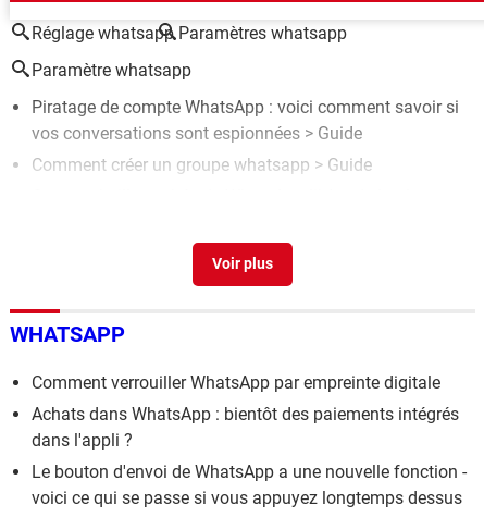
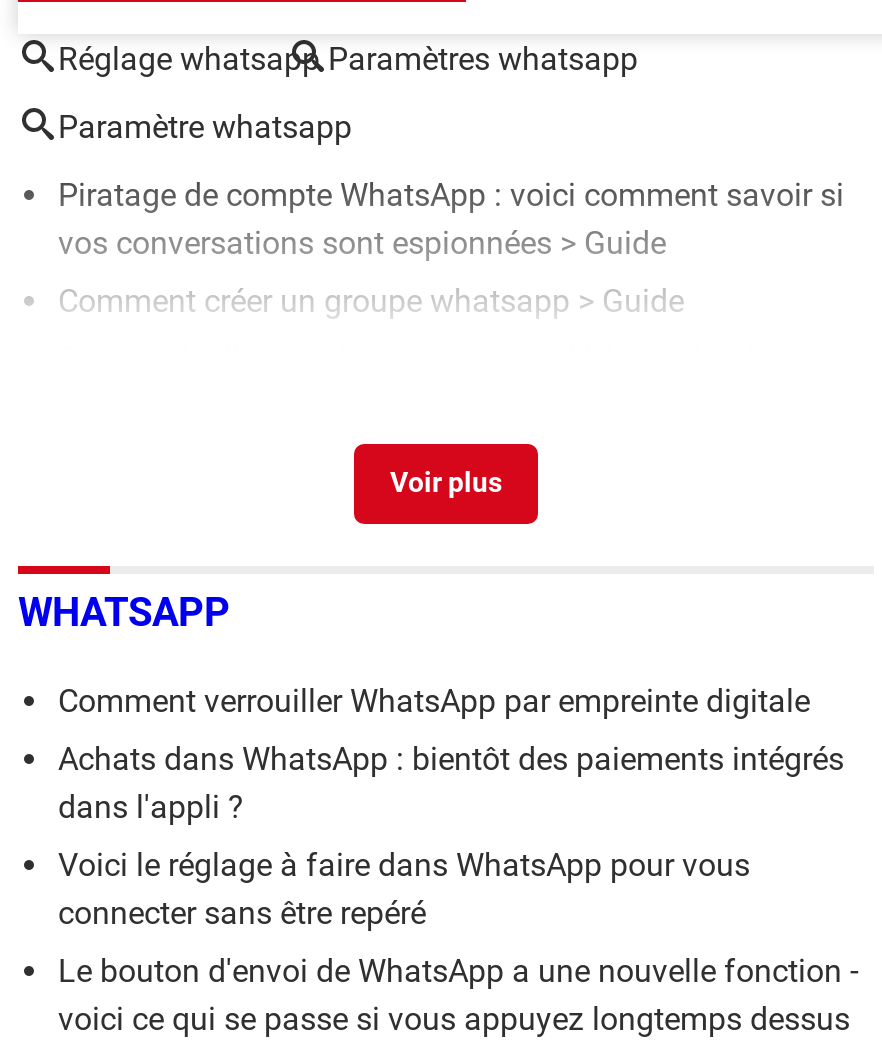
+ Voici le réglage à faire dans WhatsApp pour vous
+ connecter sans être repéré
